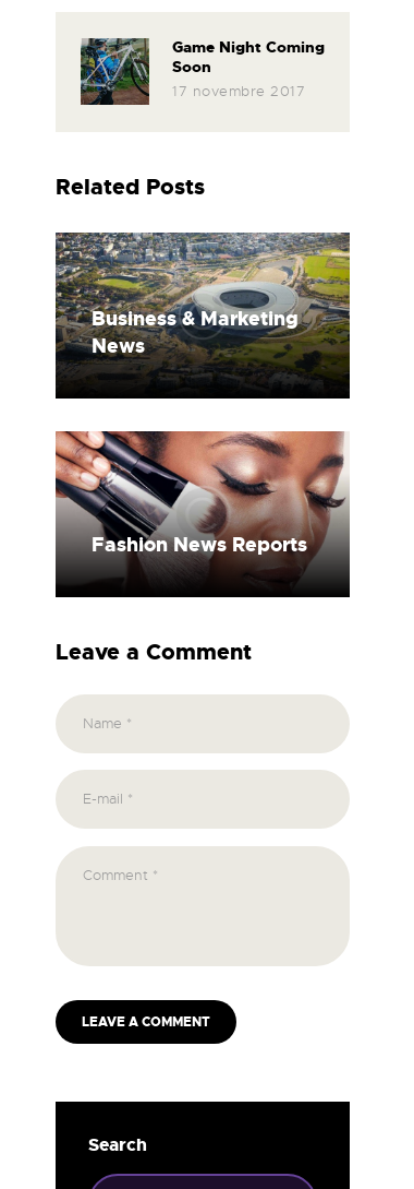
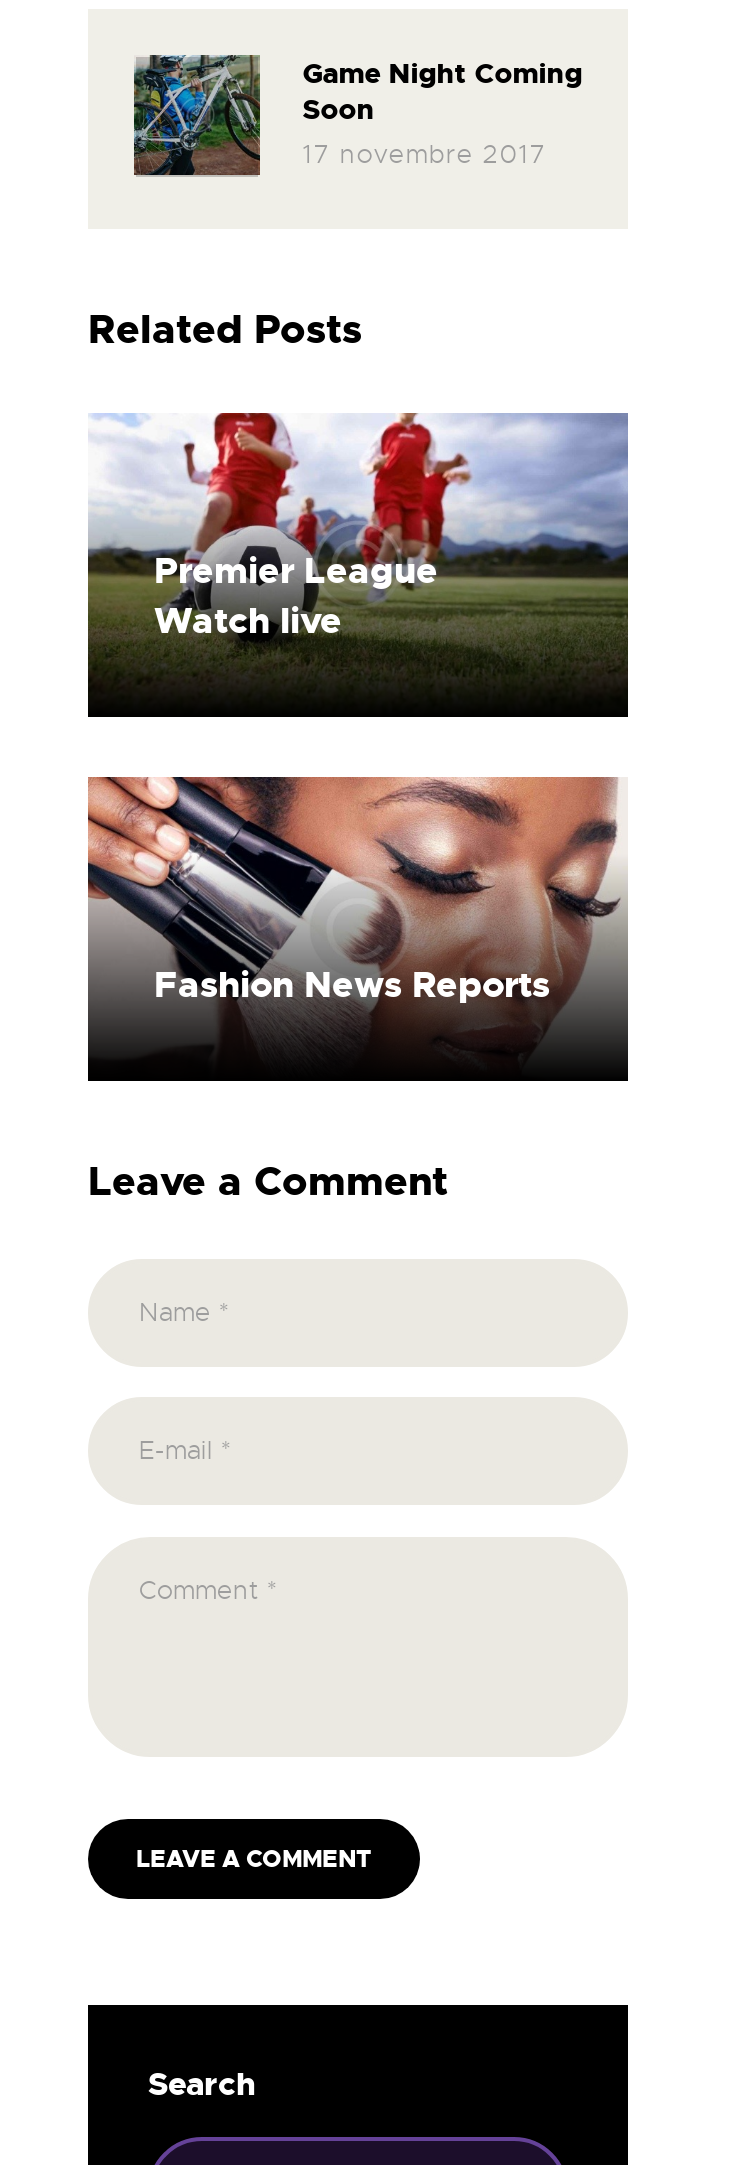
- [image]
- Business & Marketing
- News
+ [image]
+ Premier League
+ Watch live
